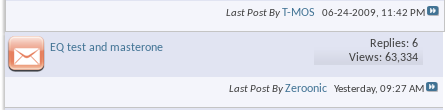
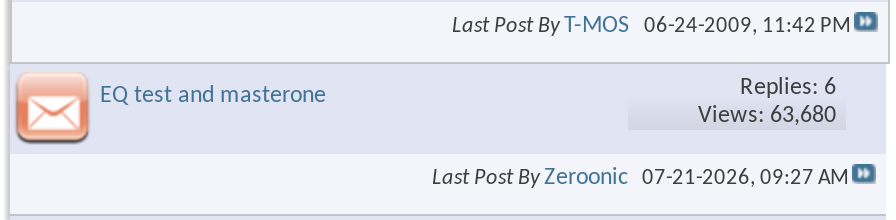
- Views: 63,334
+ Views: 63,680

- Last Post By Zeroonic Yesterday, 09:27 AM
+ Last Post By Zeroonic 07-21-2026, 09:27 AM
